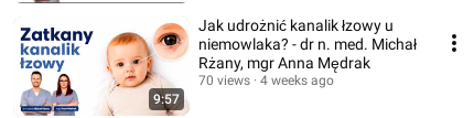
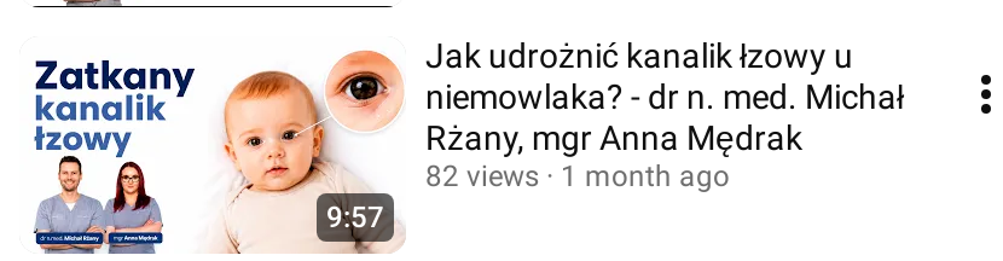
- 70 views
+ 82 views

- 4 weeks ago
+ 1 month ago
